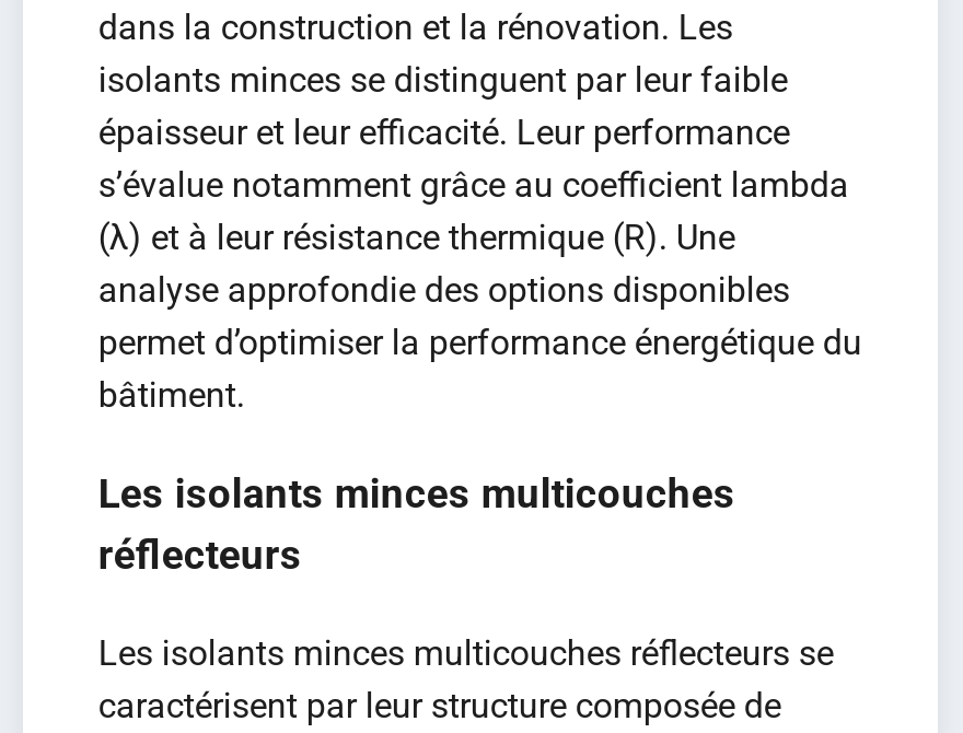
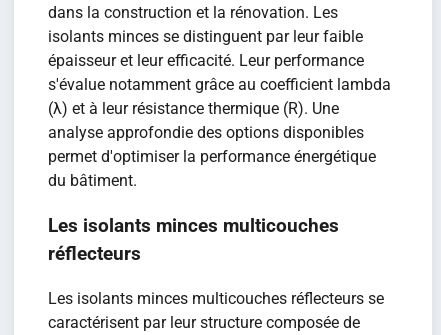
- s’évalue notamment grâce au coefficient lambda
+ s'évalue notamment grâce au coefficient lambda

- permet d’optimiser la performance énergétique du
- bâtiment.
+ permet d'optimiser la performance énergétique
+ du bâtiment.
